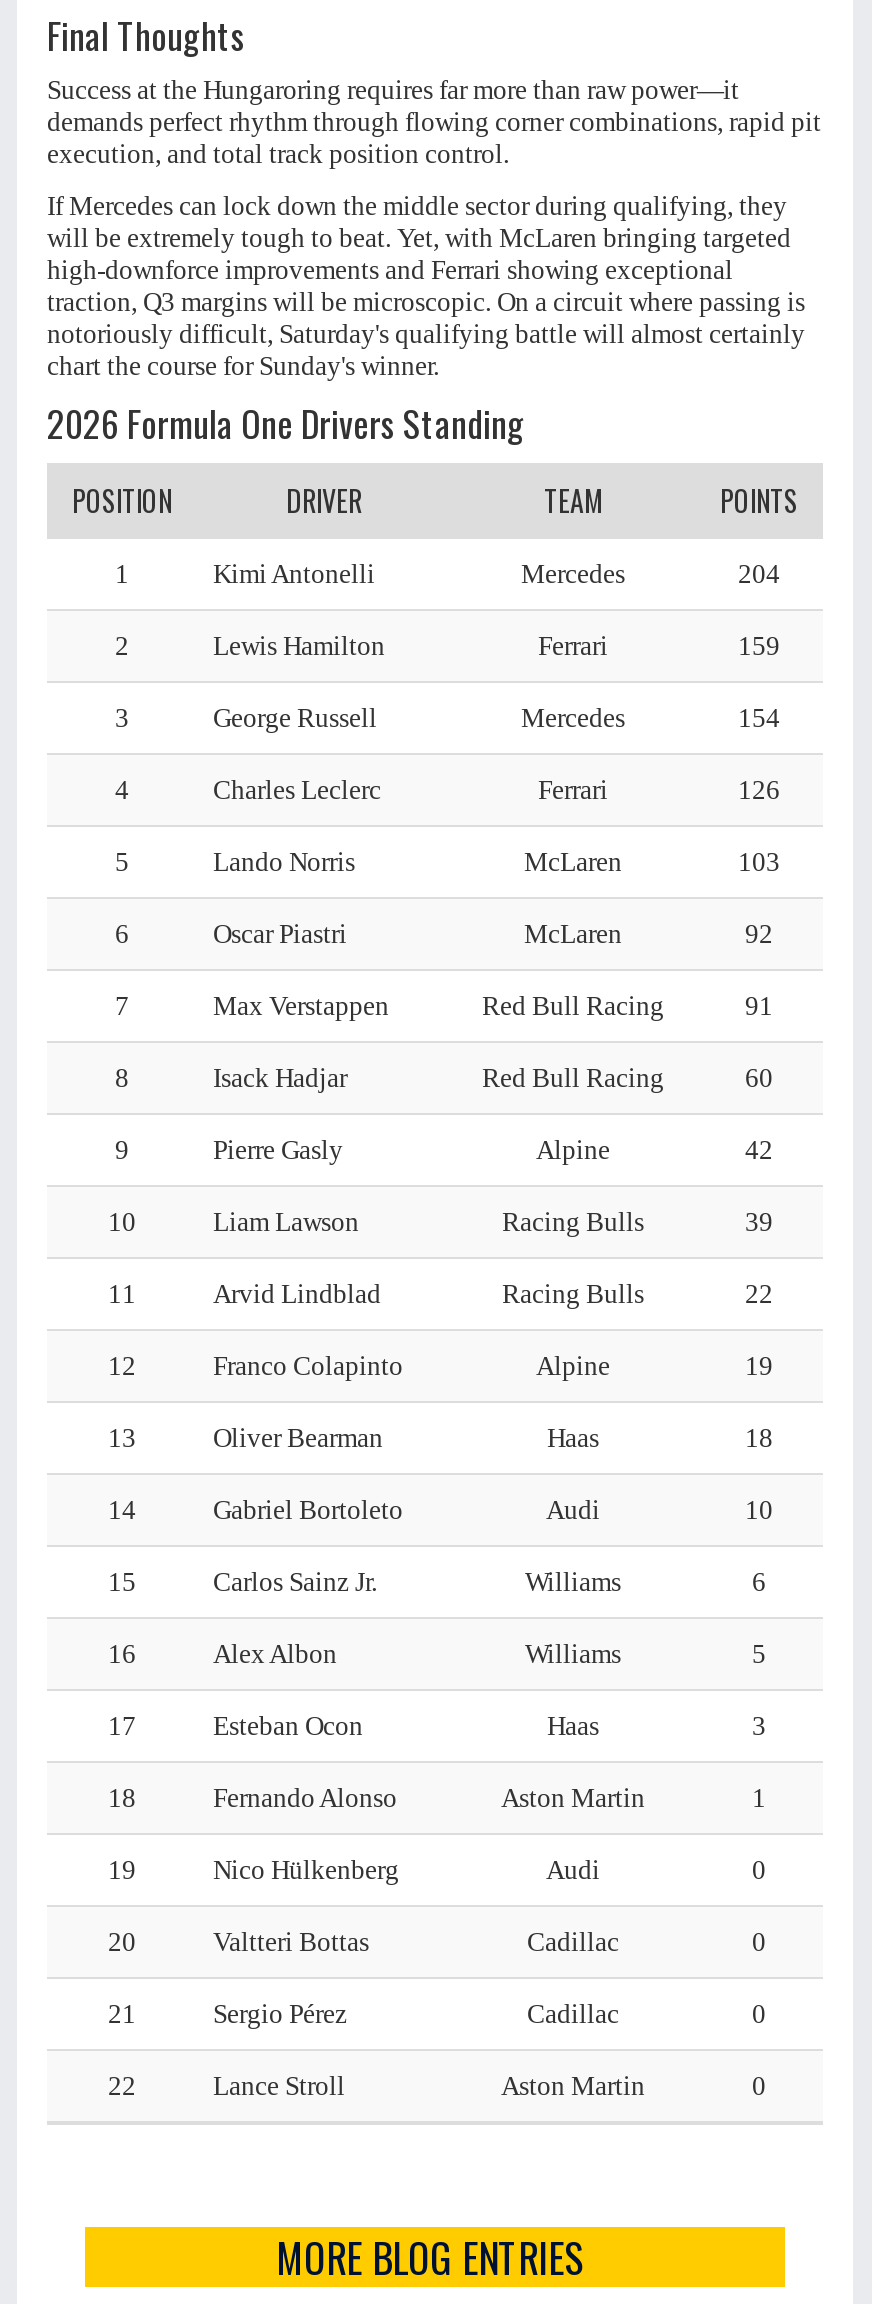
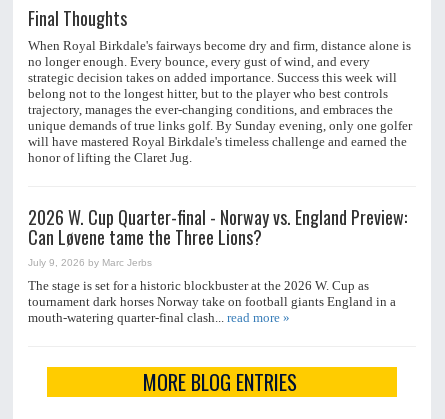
- Success at the Hungaroring requires far more than raw power—it
- demands perfect rhythm through flowing corner combinations, rapid pit
- execution, and total track position control.
- If Mercedes can lock down the middle sector during qualifying, they
- will be extremely tough to beat. Yet, with McLaren bringing targeted
- high-downforce improvements and Ferrari showing exceptional
- traction, Q3 margins will be microscopic. On a circuit where passing is
- notoriously difficult, Saturday's qualifying battle will almost certainly
- chart the course for Sunday's winner.
- 2026 Formula One Drivers Standing
- POSITION
- DRIVER
- TEAM
- POINTS
- 1
- Kimi Antonelli
- Mercedes
- 204
- 2
- Lewis Hamilton
- Ferrari
- 159
- 3
- George Russell
- Mercedes
- 154
- 4
- Charles Leclerc
- Ferrari
- 126
- 5
- Lando Norris
- McLaren
- 103
- 6
- Oscar Piastri
- McLaren
- 92
- 7
- Max Verstappen
- Red Bull Racing
- 91
- 8
- Isack Hadjar
- Red Bull Racing
- 60
- 9
- Pierre Gasly
- Alpine
- 42
- 10
- Liam Lawson
- Racing Bulls
- 39
- 11
- Arvid Lindblad
- Racing Bulls
- 22
- 12
- Franco Colapinto
- Alpine
- 19
- 13
- Oliver Bearman
- Haas
- 18
- 14
- Gabriel Bortoleto
- Audi
- 10
- 15
- Carlos Sainz Jr.
- Williams
- 6
- 16
- Alex Albon
- Williams
- 5
- 17
- Esteban Ocon
- Haas
- 3
- 18
- Fernando Alonso
- Aston Martin
- 1
- 19
- Nico Hülkenberg
- Audi
- 0
- 20
- Valtteri Bottas
- Cadillac
- 0
- 21
- Sergio Pérez
- Cadillac
- 0
- 22
- Lance Stroll
- Aston Martin
- 0
+ When Royal Birkdale's fairways become dry and firm, distance alone is
+ no longer enough. Every bounce, every gust of wind, and every
+ strategic decision takes on added importance. Success this week will
+ belong not to the longest hitter, but to the player who best controls
+ trajectory, manages the ever-changing conditions, and embraces the
+ unique demands of true links golf. By Sunday evening, only one golfer
+ will have mastered Royal Birkdale's timeless challenge and earned the
+ honor of lifting the Claret Jug.
+ 2026 W. Cup Quarter-final - Norway vs. England Preview:
+ Can Løvene tame the Three Lions?
+ July 9, 2026 by Marc Jerbs
+ The stage is set for a historic blockbuster at the 2026 W. Cup as
+ tournament dark horses Norway take on football giants England in a
+ mouth-watering quarter-final clash... read more »
